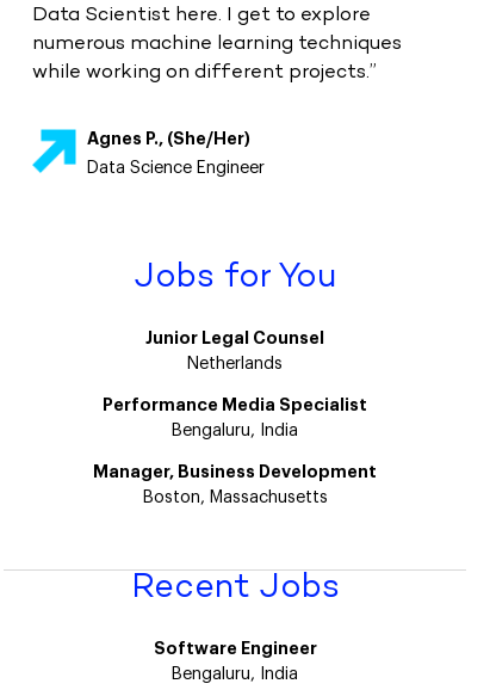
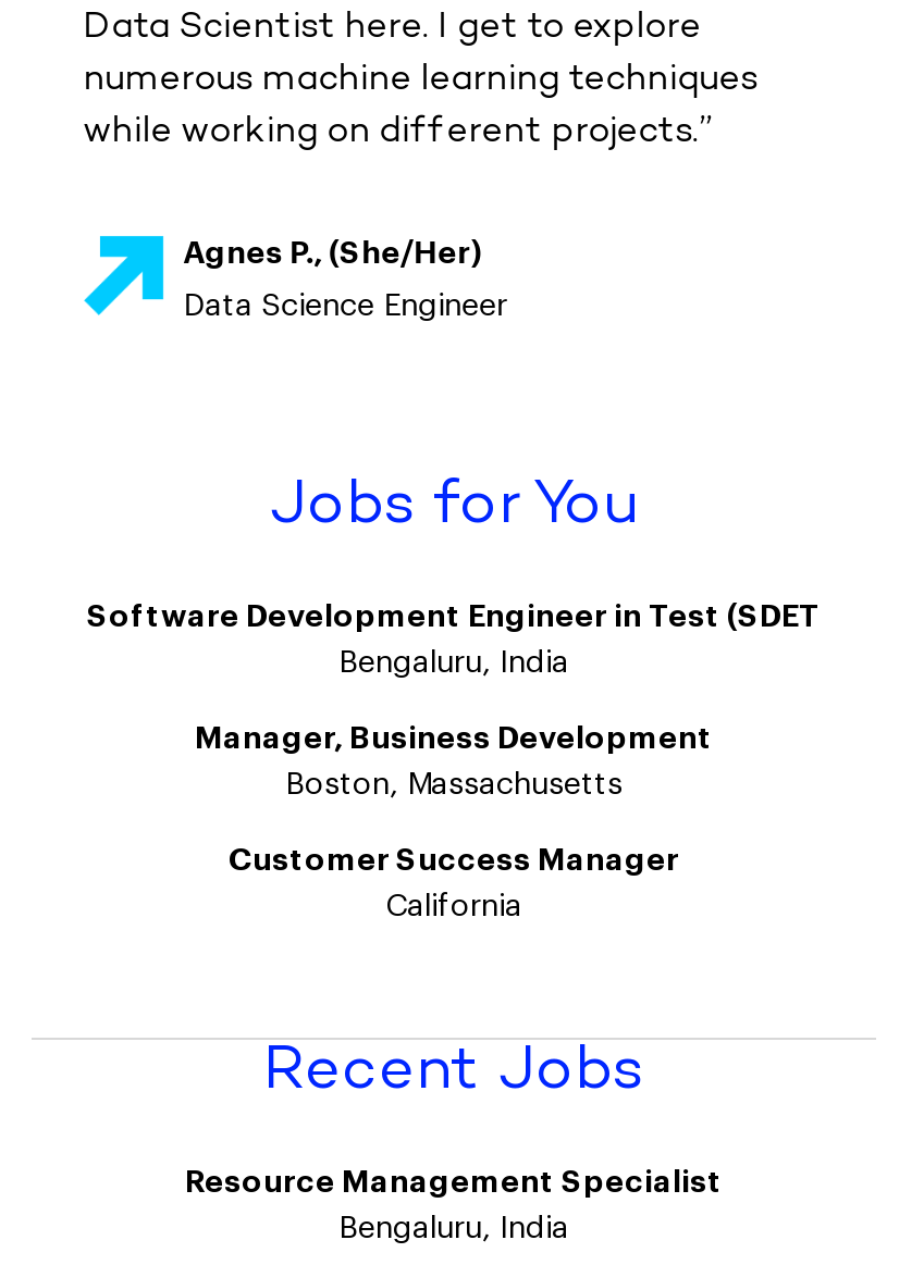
- Junior Legal Counsel
- Netherlands
- Performance Media Specialist
+ Software Development Engineer in Test (SDET

moved up: Bengaluru, India | Manager, Business Development | Boston, Massachusetts

+ Customer Success Manager
+ California

- Software Engineer
+ Resource Management Specialist
